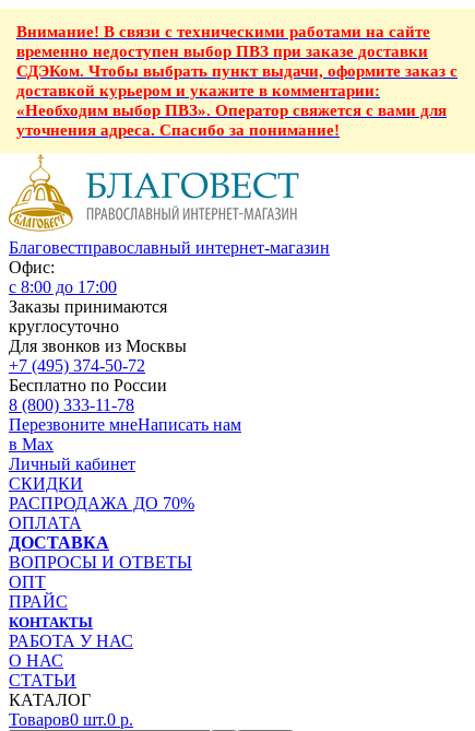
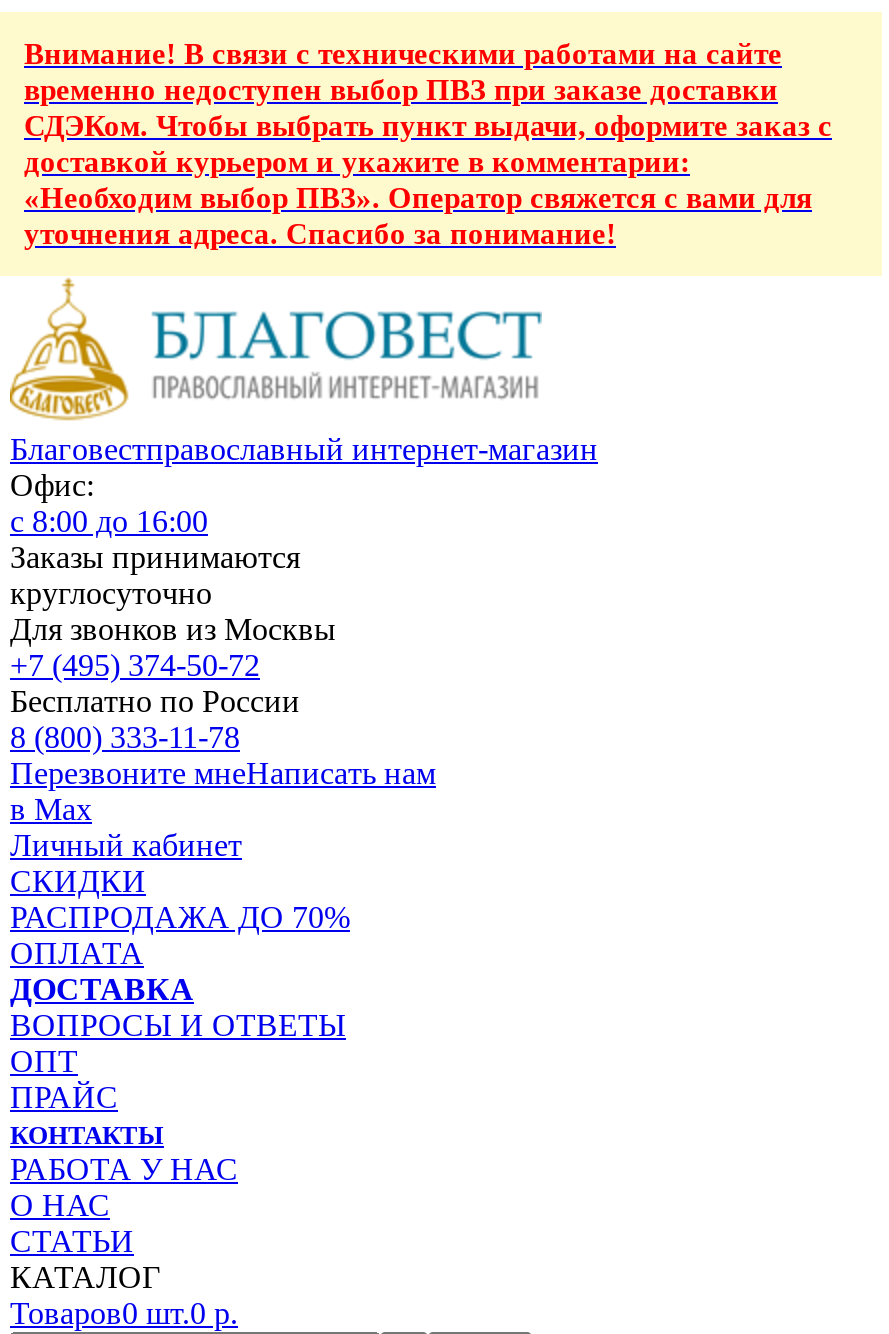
- с 8:00 до 17:00
+ с 8:00 до 16:00
